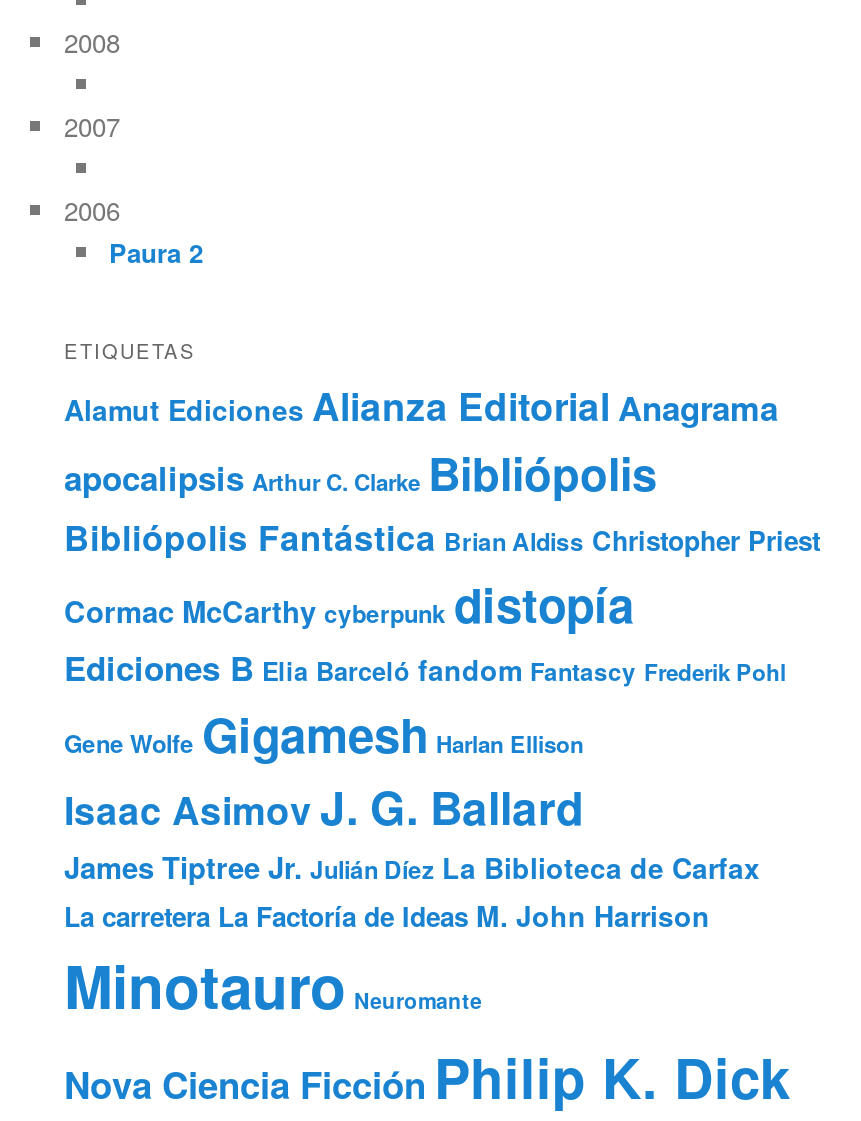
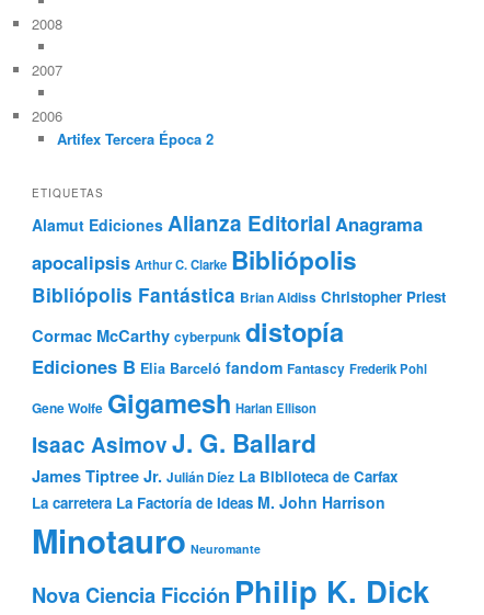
- Paura 2
+ Artifex Tercera Época 2
